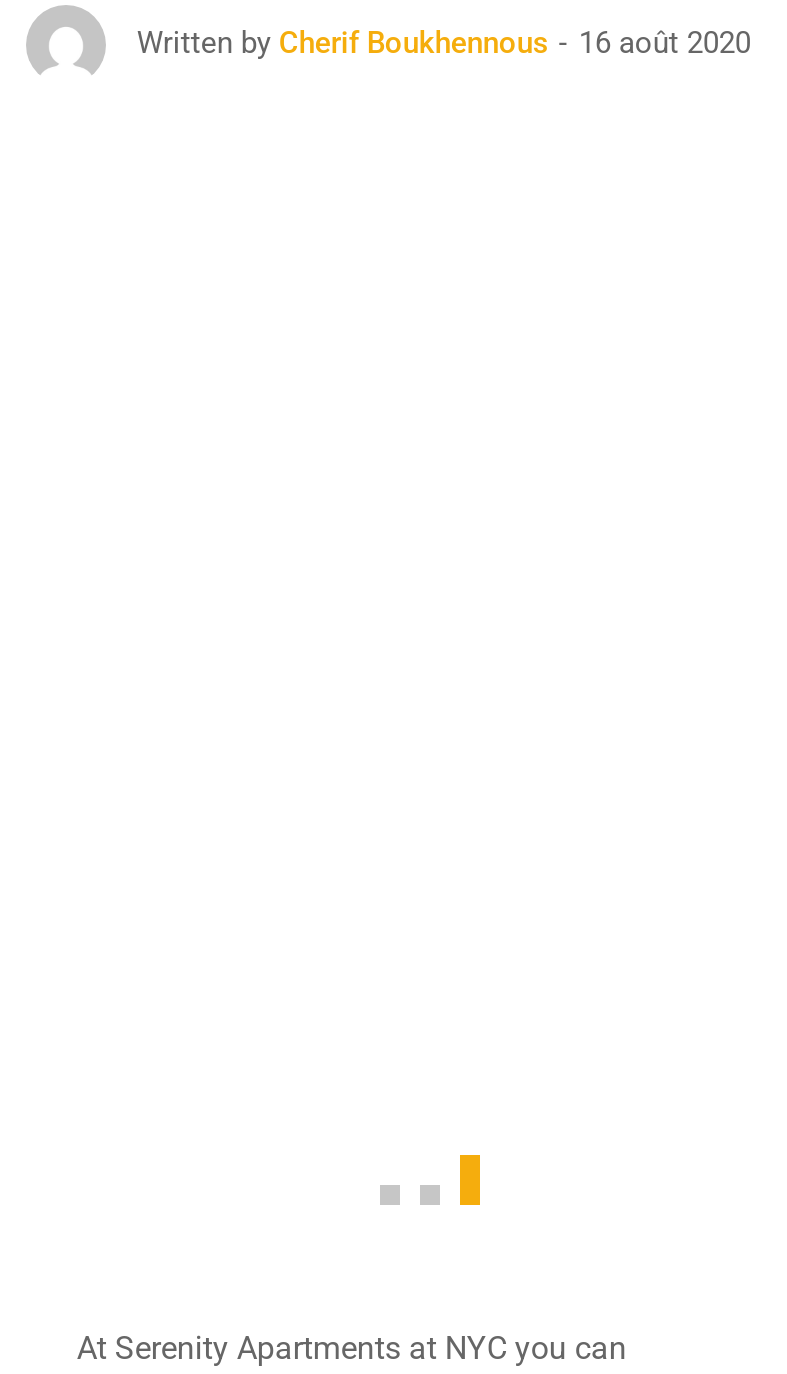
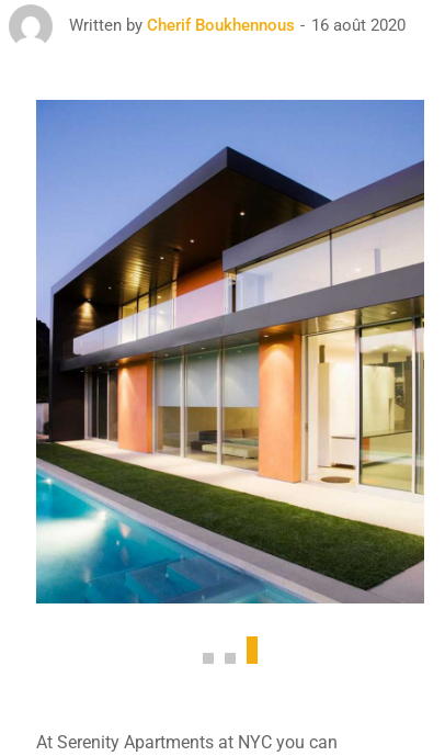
+ [image]
